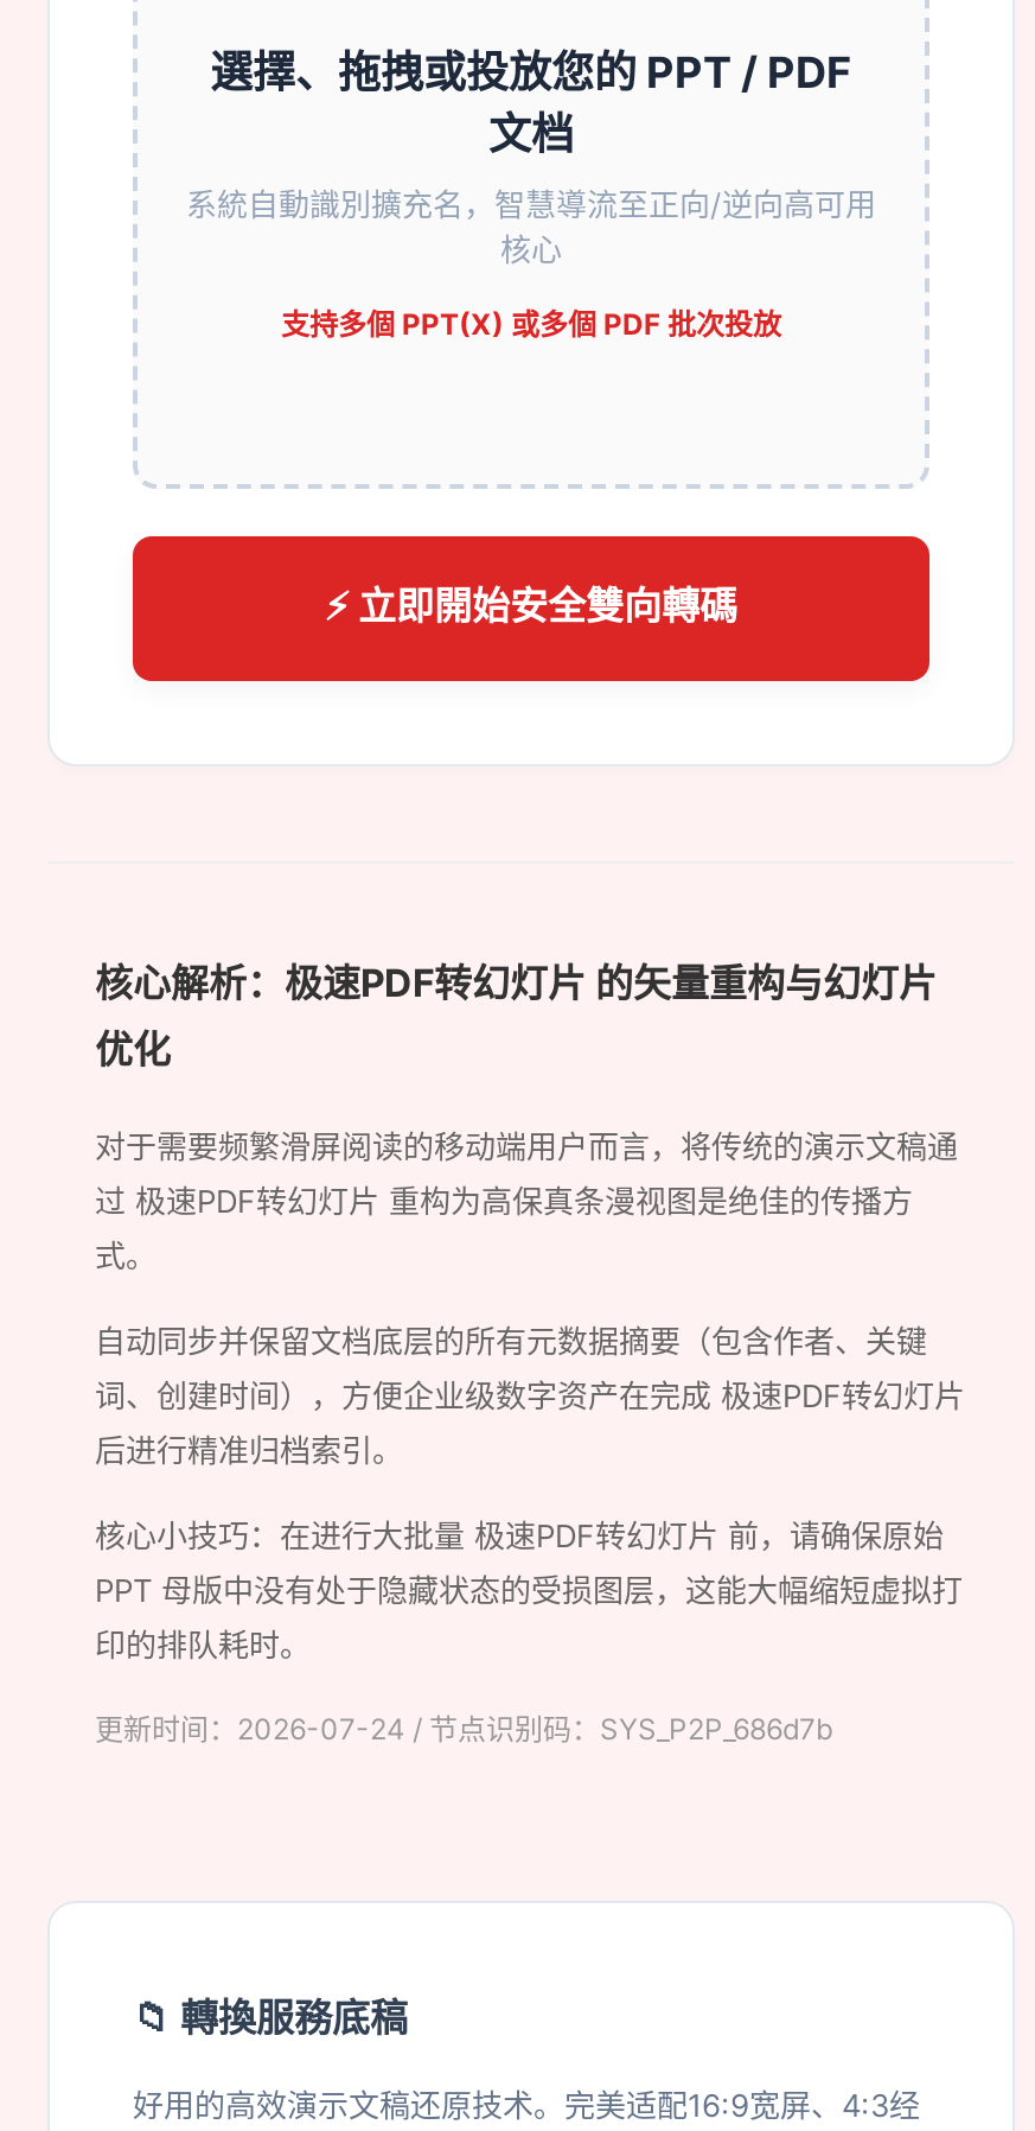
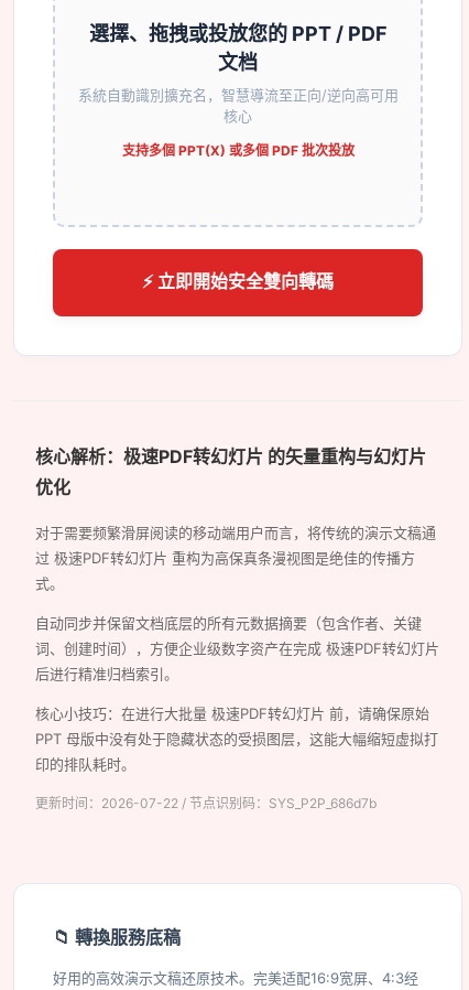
- 更新时间：2026-07-24 / 节点识别码：SYS_P2P_686d7b
+ 更新时间：2026-07-22 / 节点识别码：SYS_P2P_686d7b
